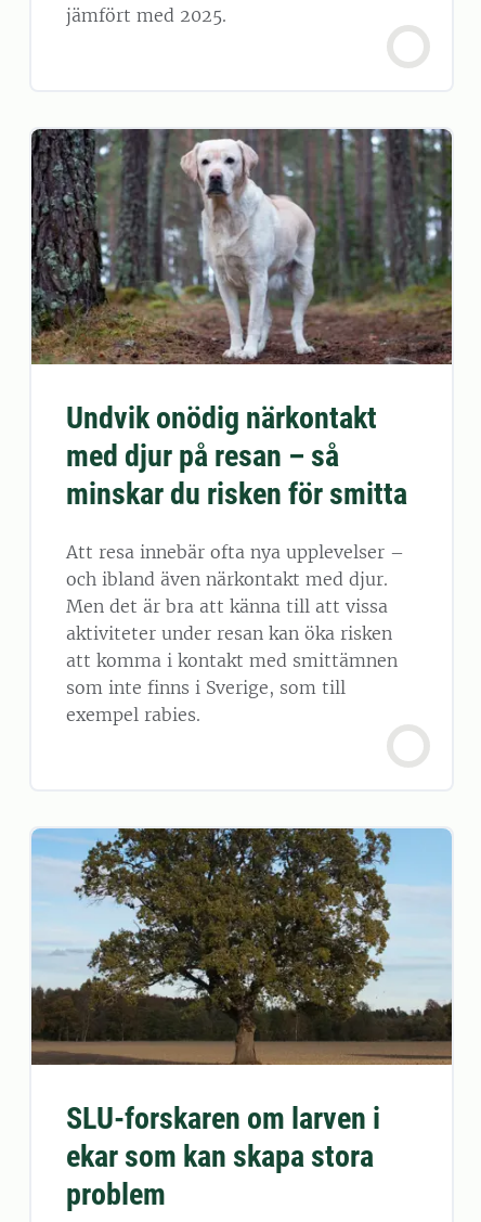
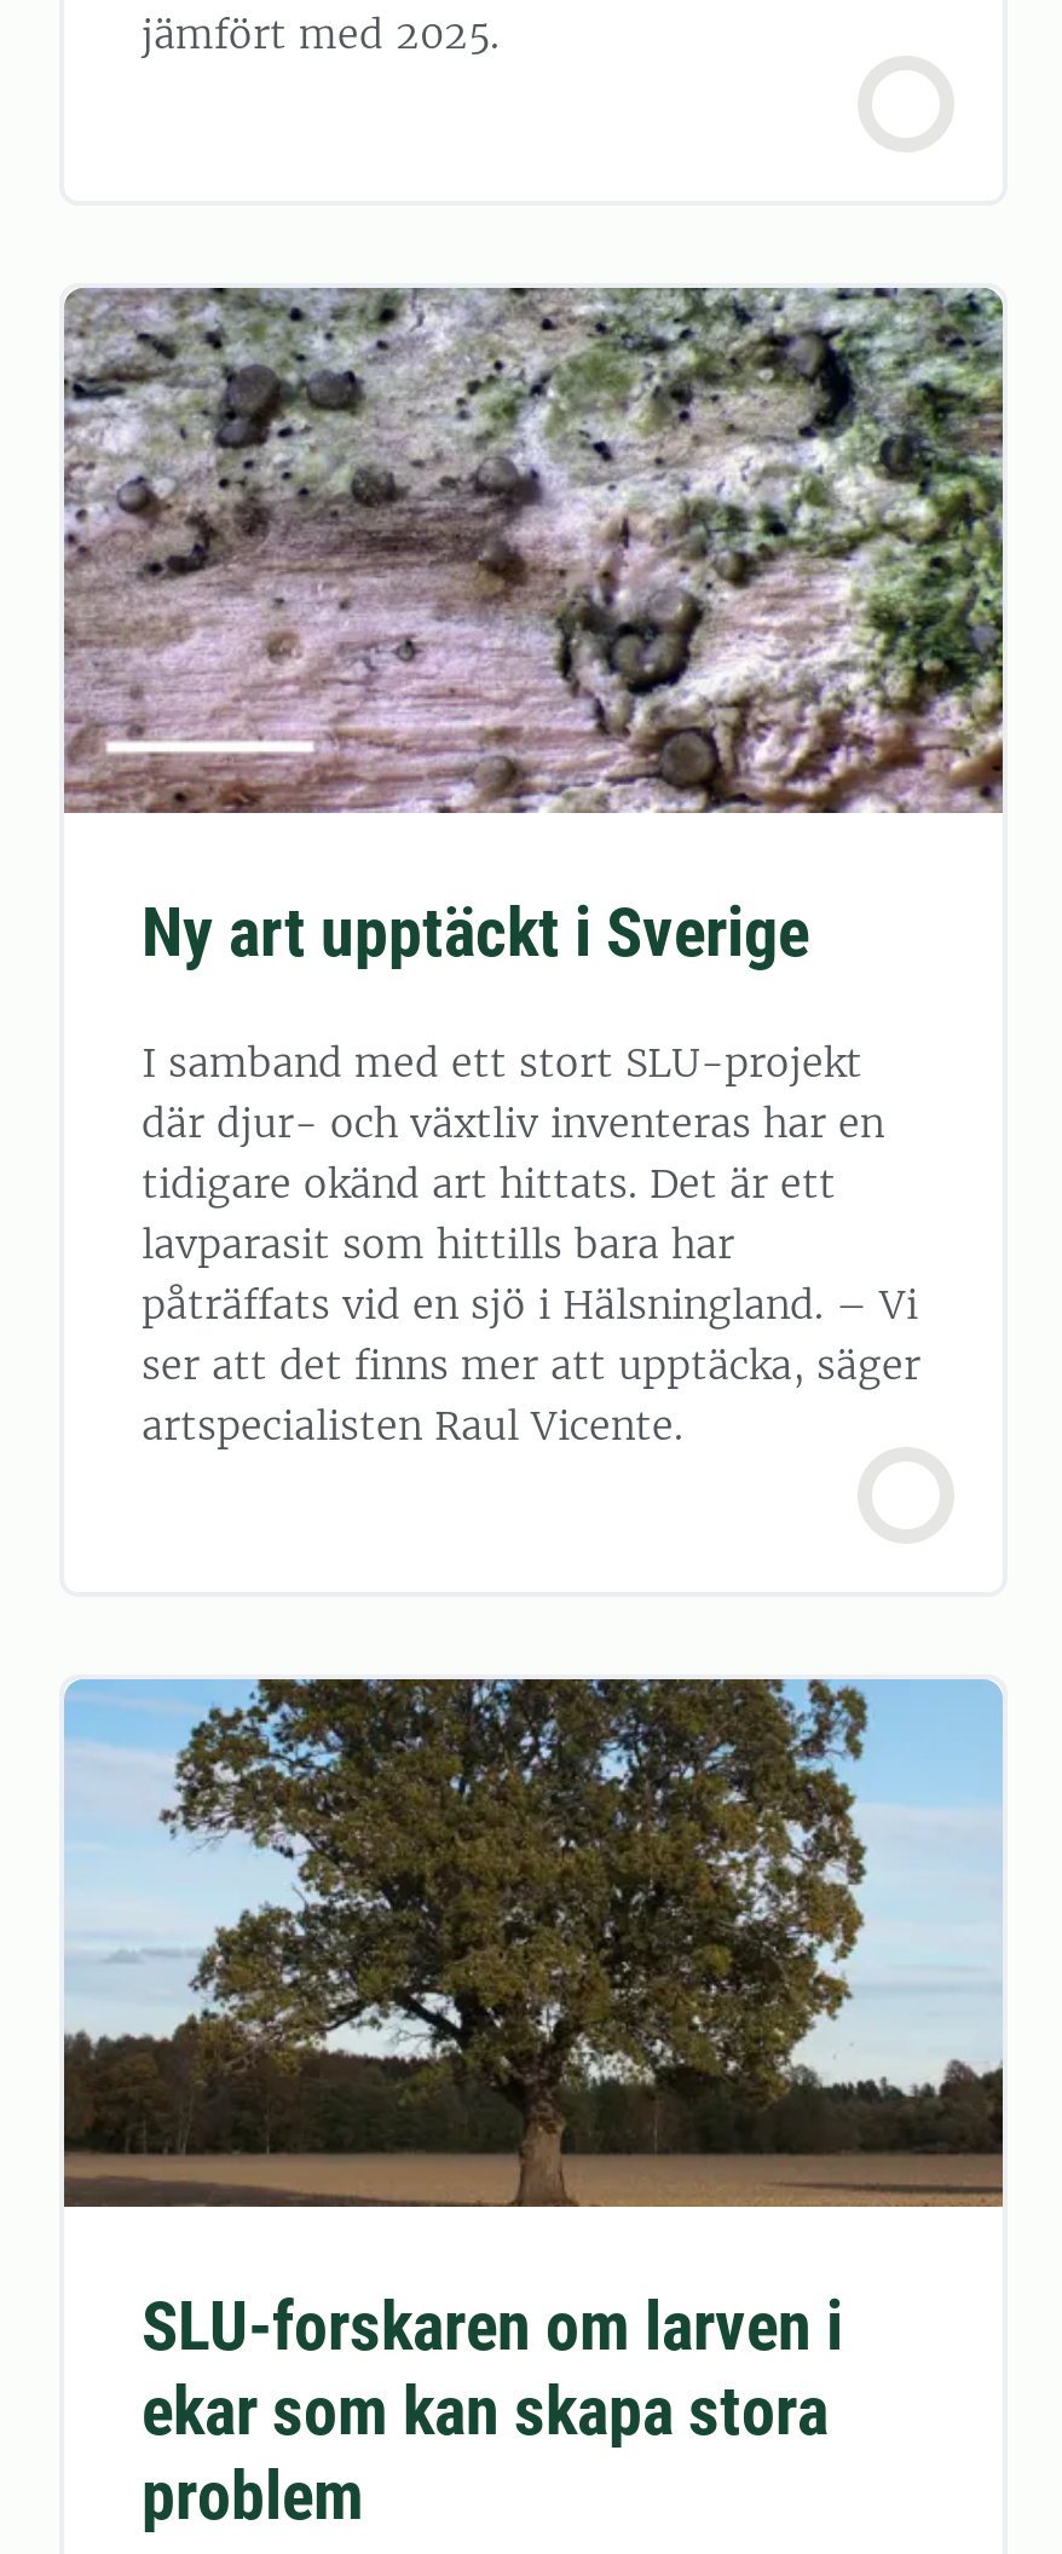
- [image]
- Undvik onödig närkontakt
- med djur på resan – så
- minskar du risken för smitta
+ [image]
+ Ny art upptäckt i Sverige

- Att resa innebär ofta nya upplevelser –
- och ibland även närkontakt med djur.
- Men det är bra att känna till att vissa
- aktiviteter under resan kan öka risken
- att komma i kontakt med smittämnen
- som inte finns i Sverige, som till
- exempel rabies.
+ I samband med ett stort SLU-projekt
+ där djur- och växtliv inventeras har en
+ tidigare okänd art hittats. Det är ett
+ lavparasit som hittills bara har
+ påträffats vid en sjö i Hälsningland. – Vi
+ ser att det finns mer att upptäcka, säger
+ artspecialisten Raul Vicente.
